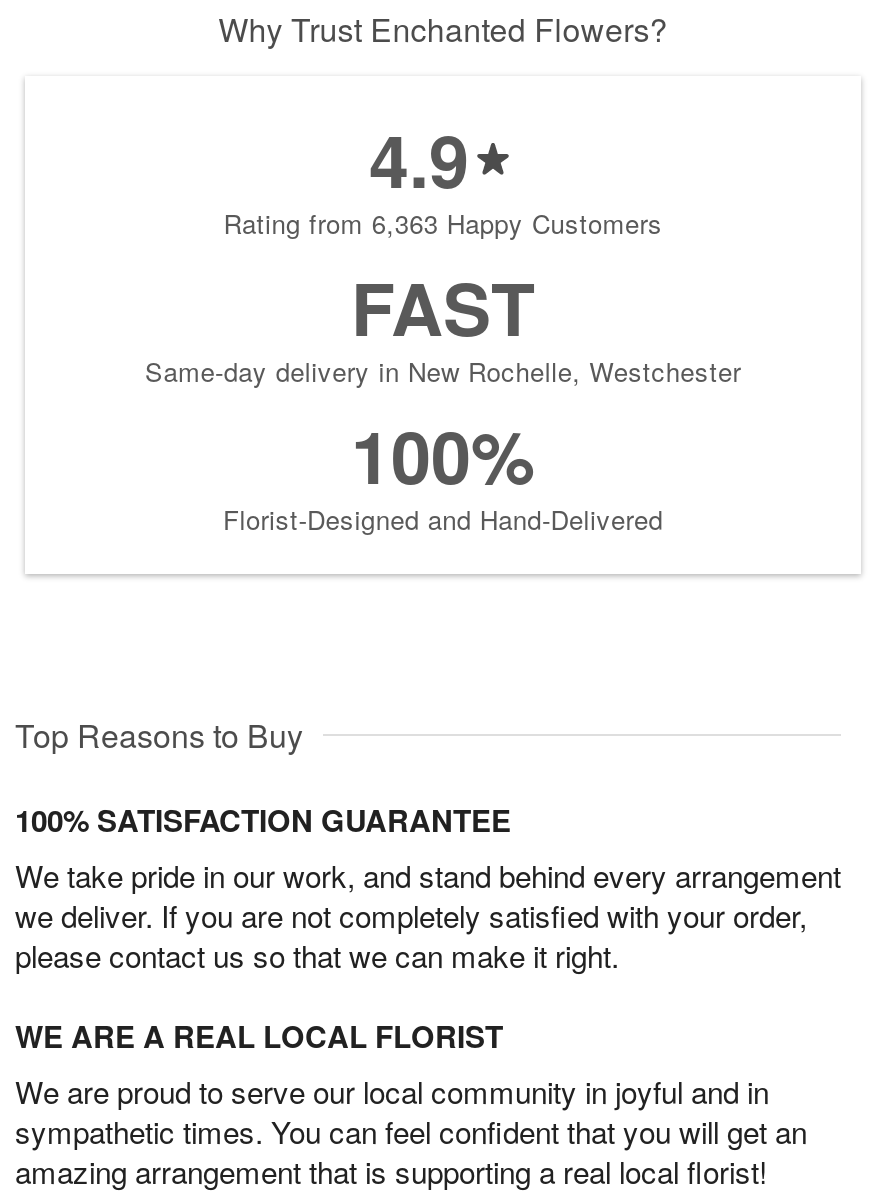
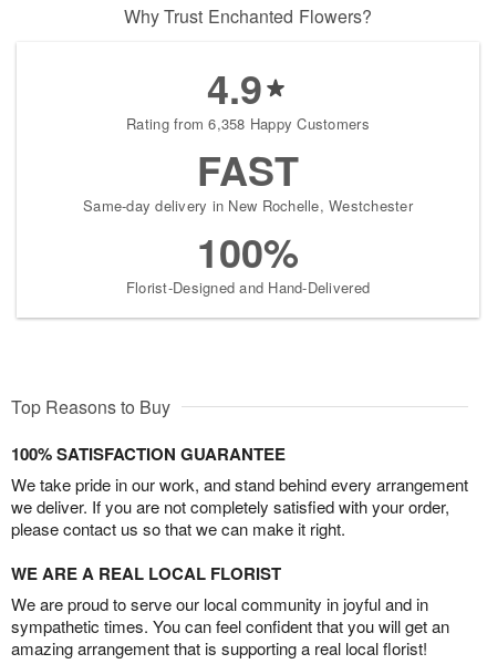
- Rating from 6,363 Happy Customers
+ Rating from 6,358 Happy Customers
